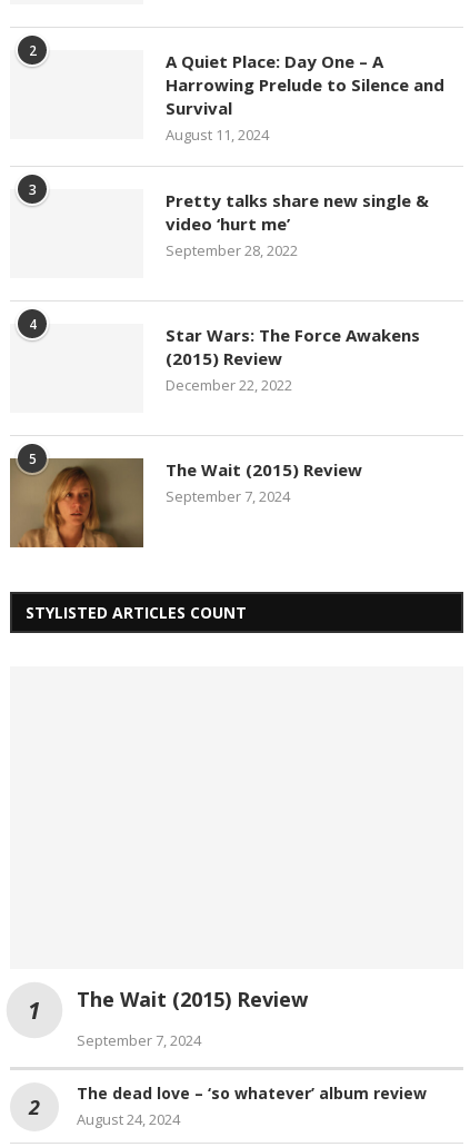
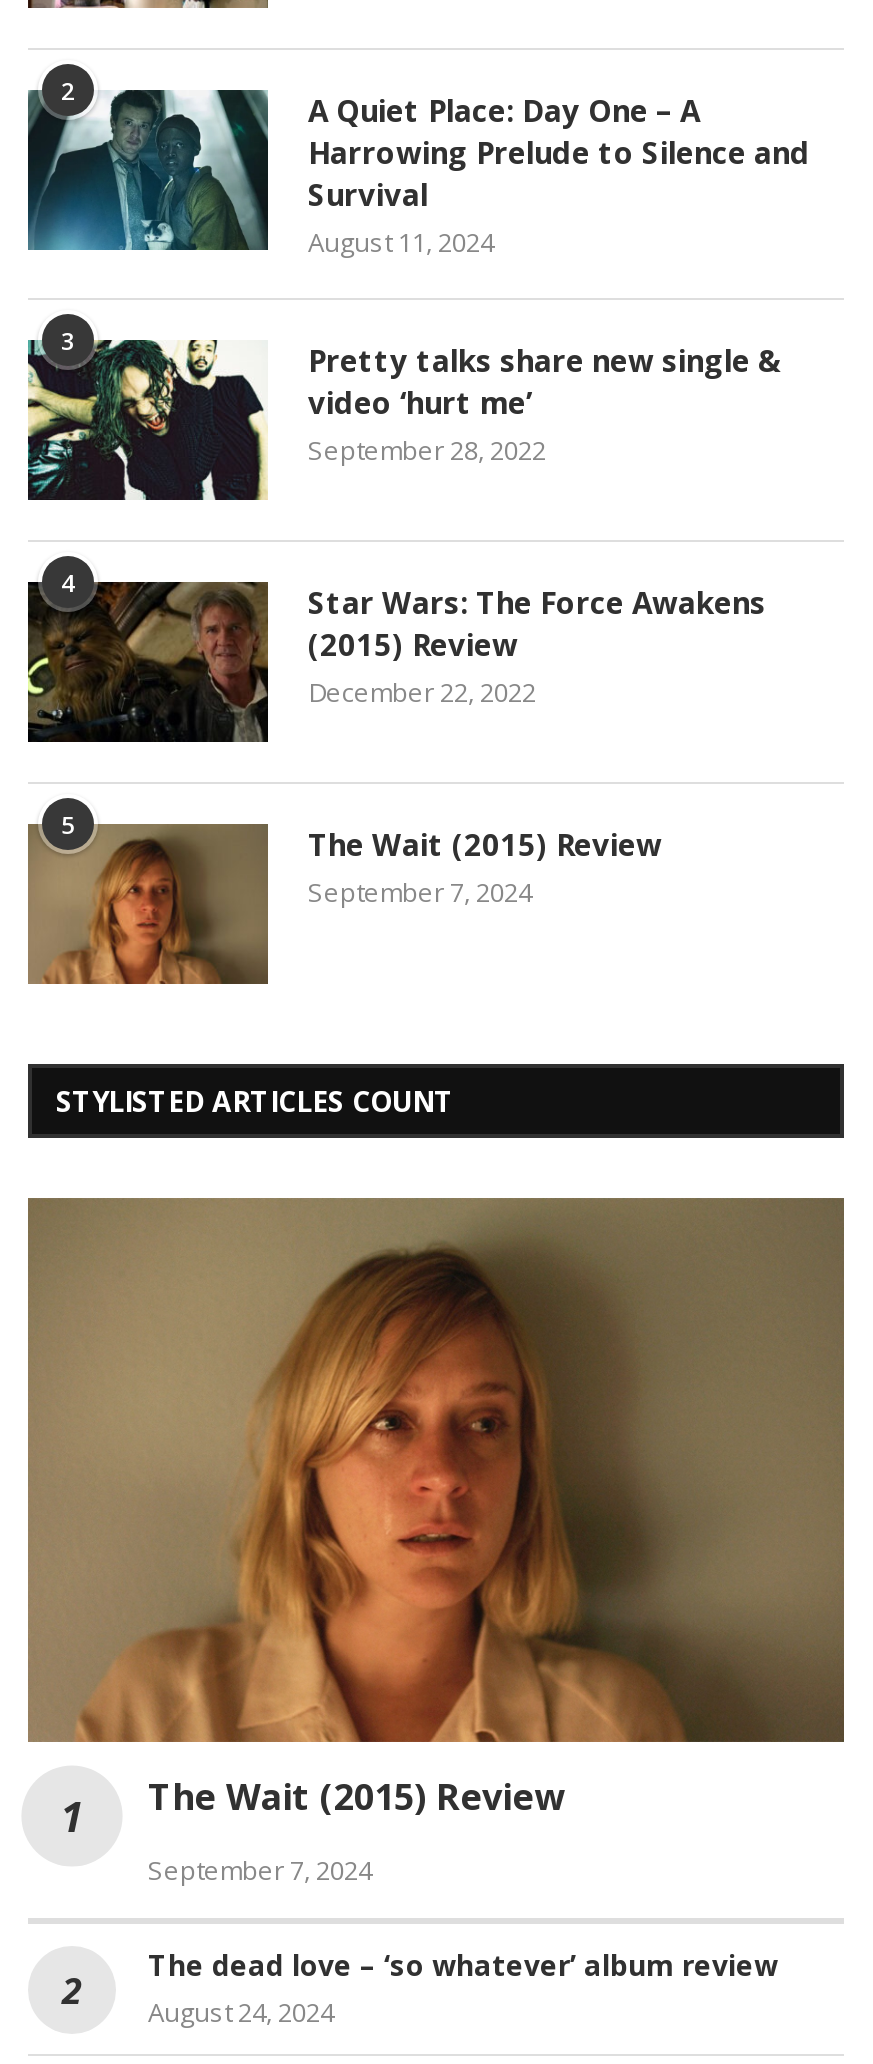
+ [image]

+ [image]

+ [image]

+ [image]
